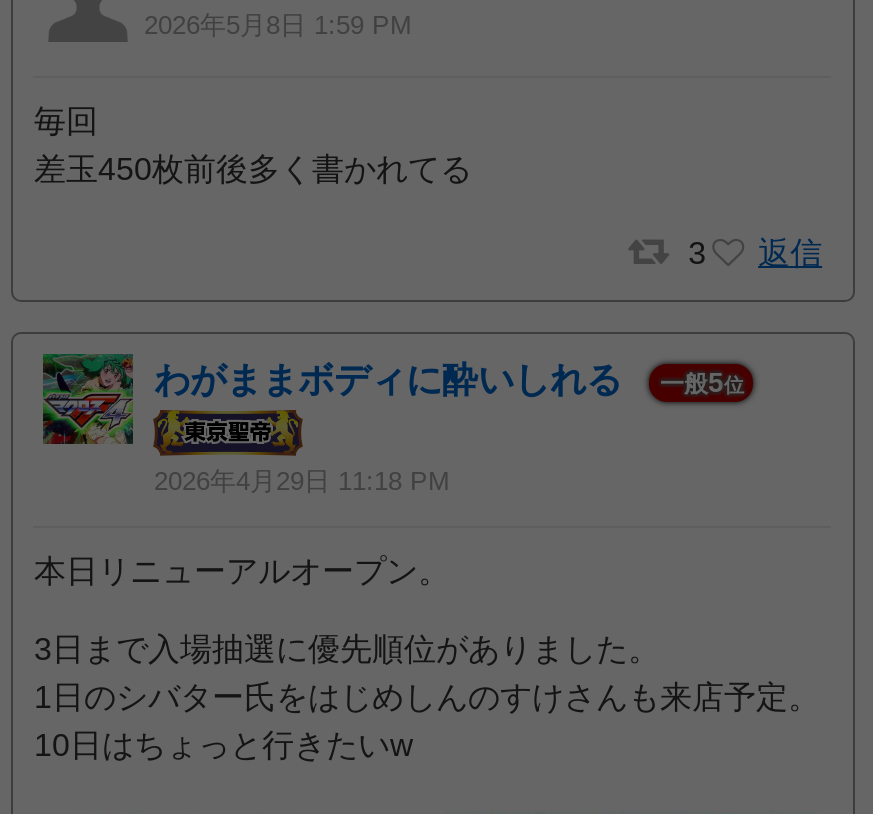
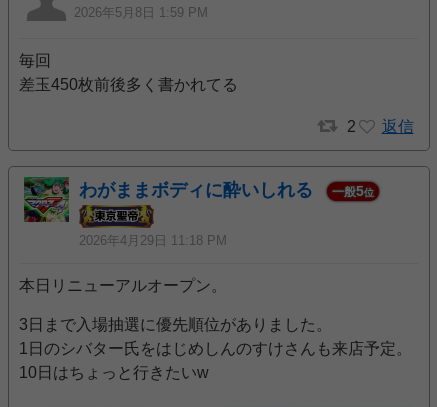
- 3 返信
+ 2 返信
